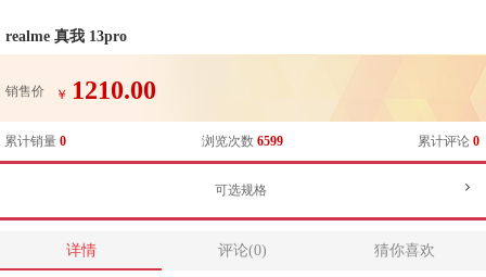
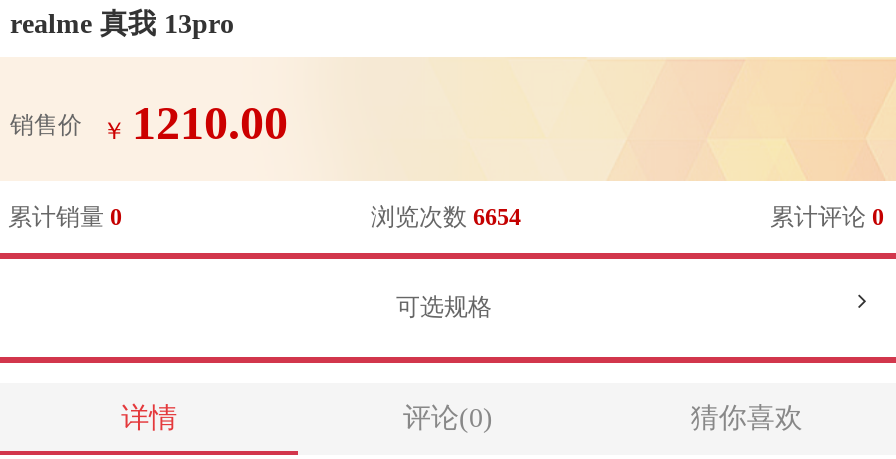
- 浏览次数 6599
+ 浏览次数 6654
